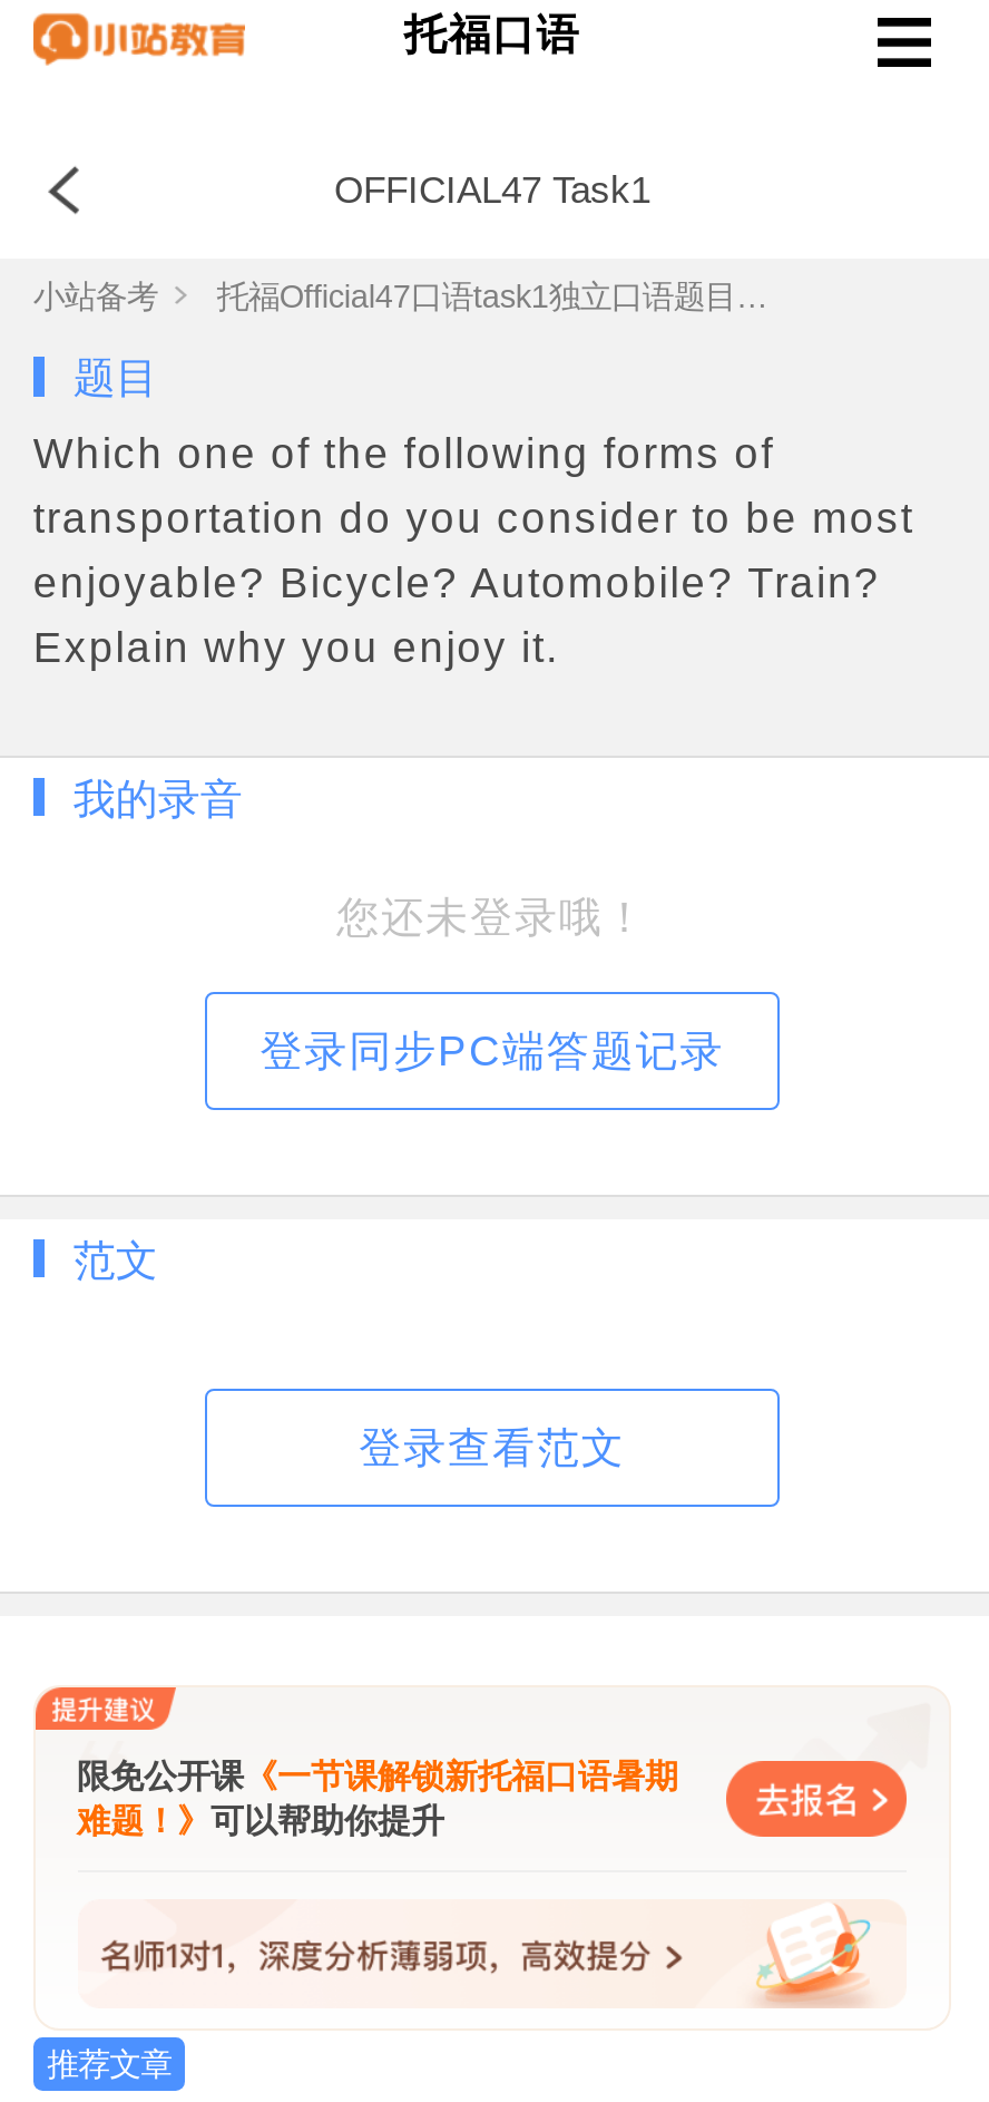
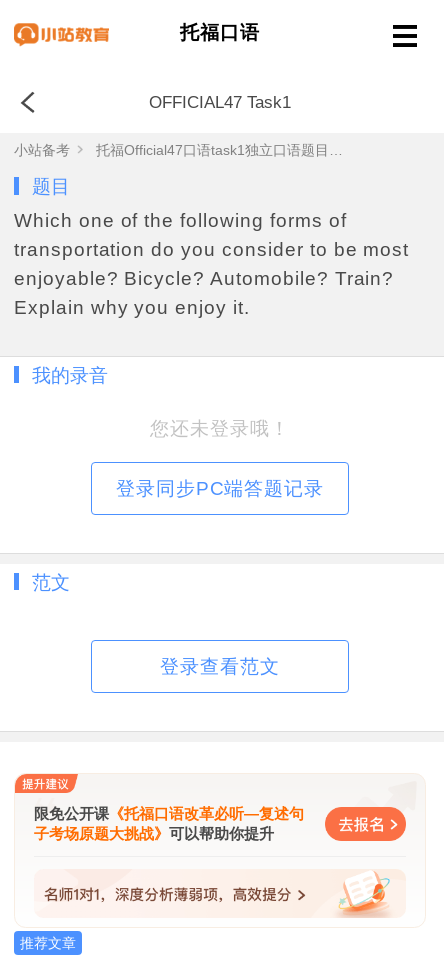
- 限免公开课《一节课解锁新托福口语暑期
- 难题！》可以帮助你提升
+ 限免公开课《托福口语改革必听—复述句
+ 子考场原题大挑战》可以帮助你提升
